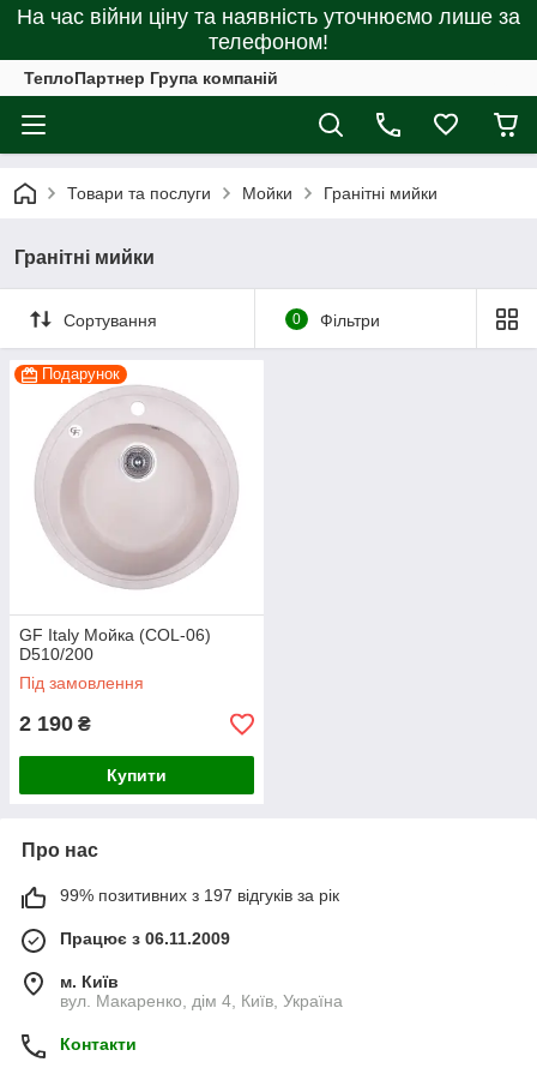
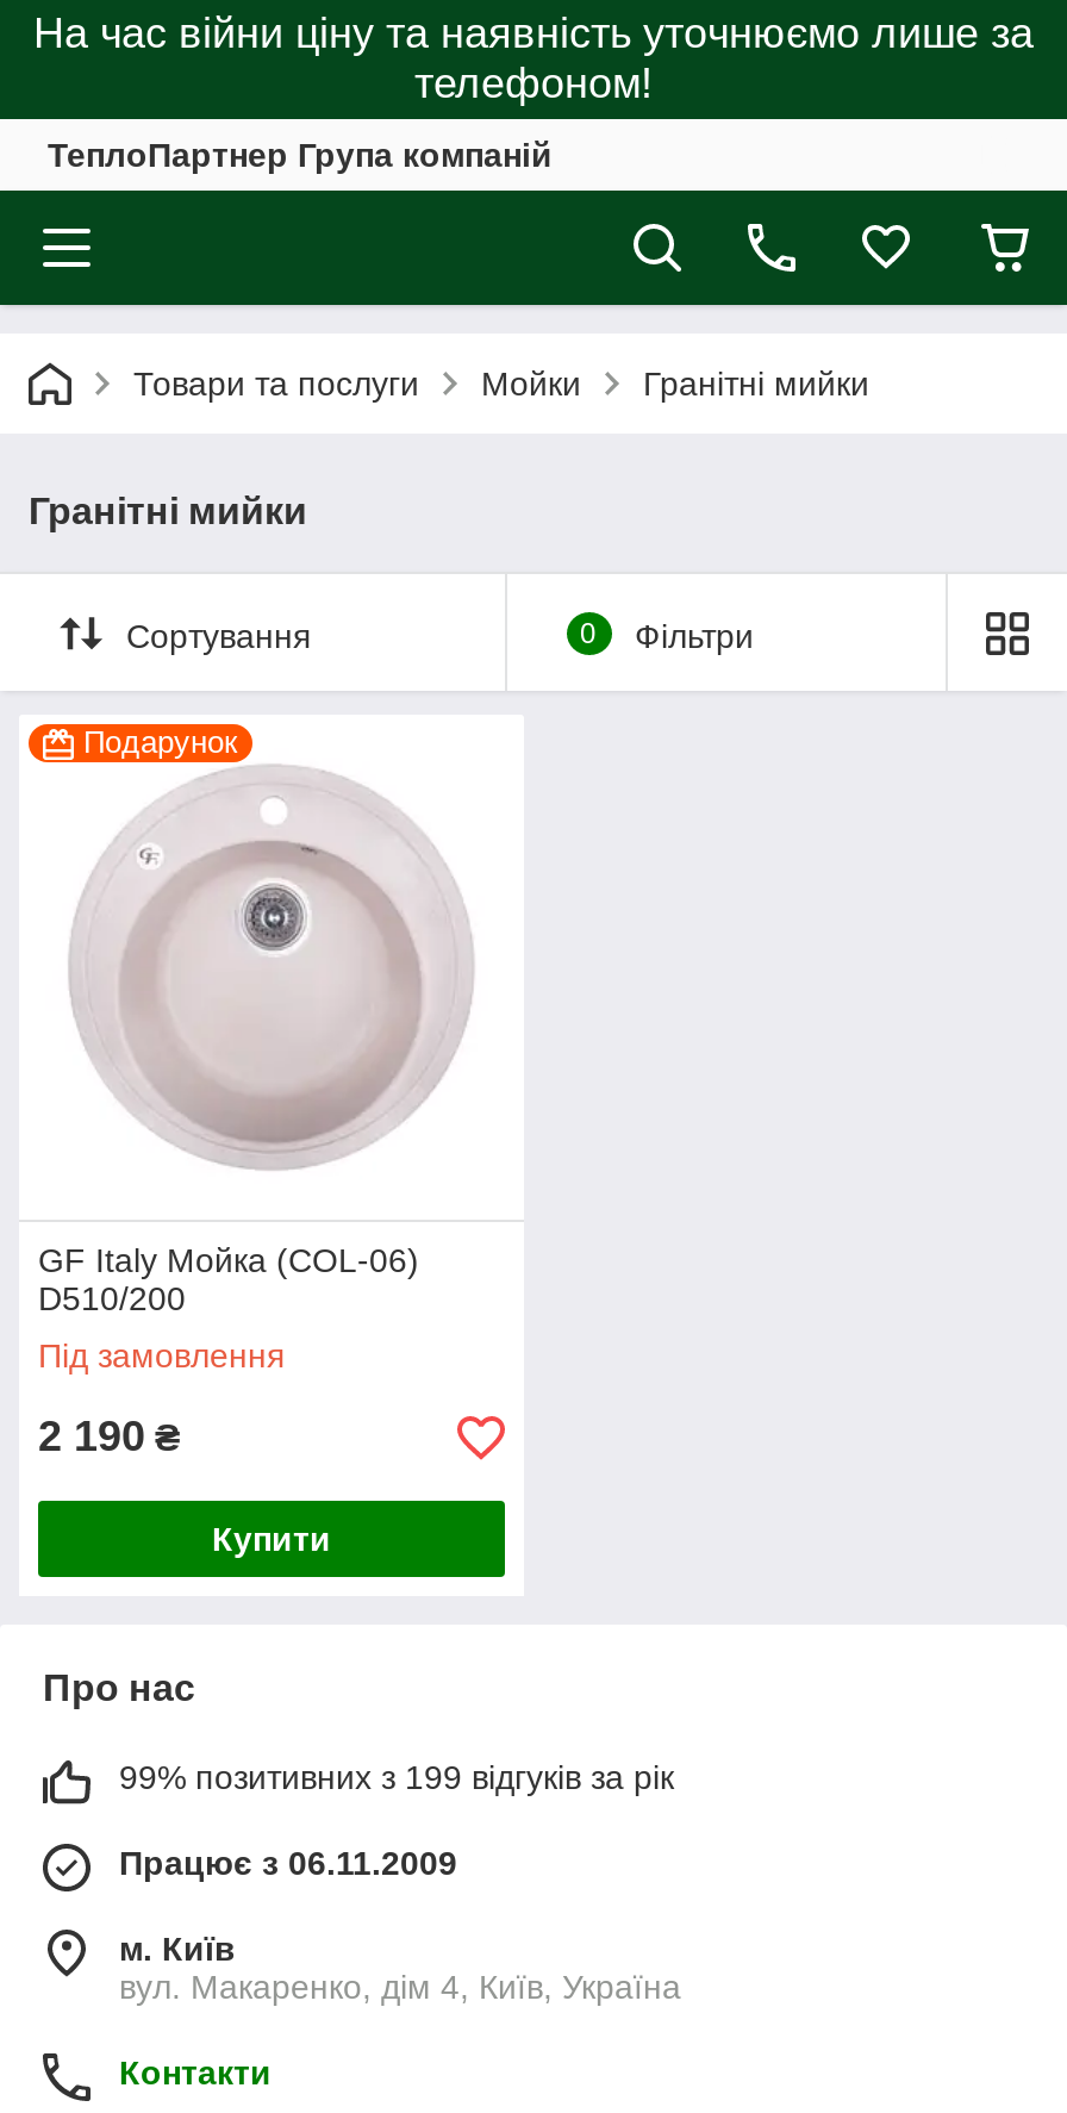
- 99% позитивних з 197 відгуків за рік
+ 99% позитивних з 199 відгуків за рік
